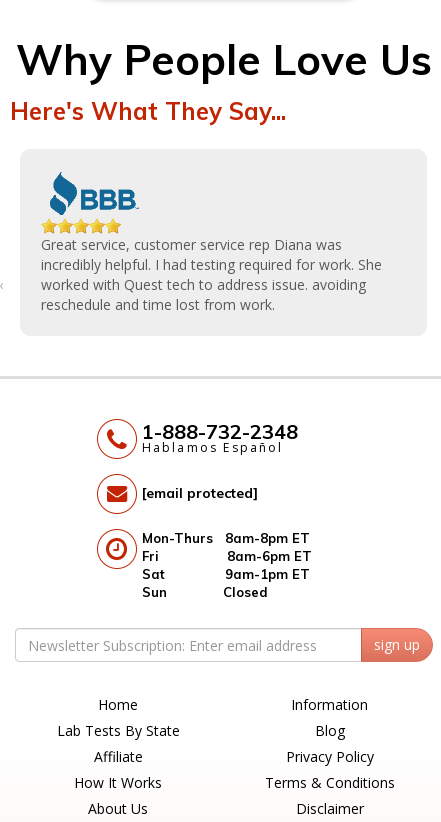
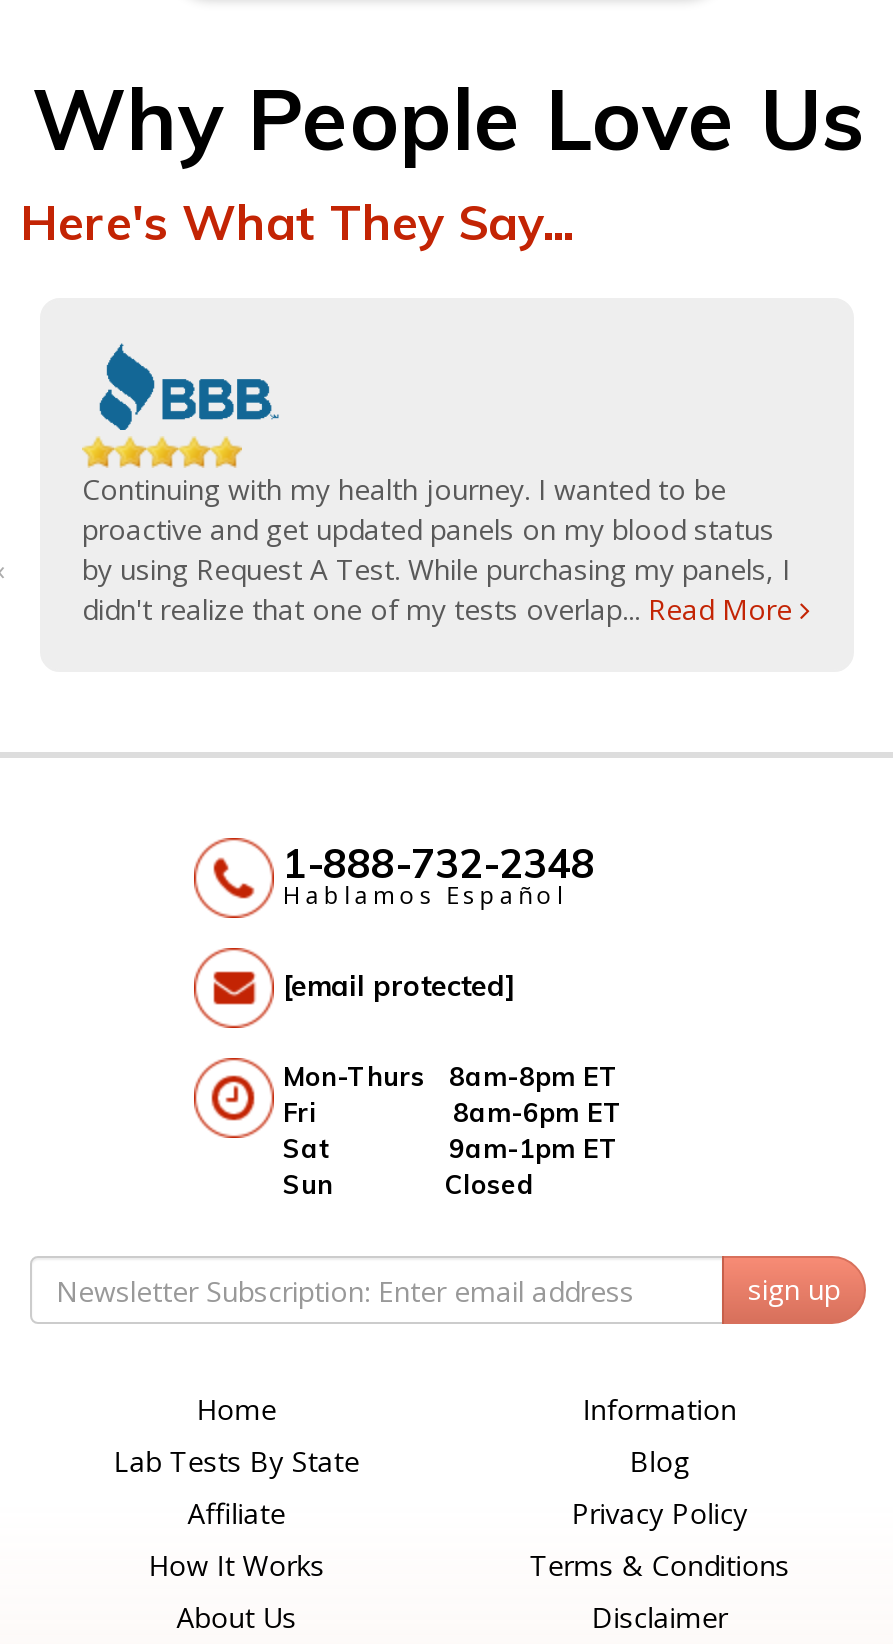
- Great service, customer service rep Diana was
- incredibly helpful. I had testing required for work. She
- worked with Quest tech to address issue. avoiding
- reschedule and time lost from work.
+ Continuing with my health journey. I wanted to be
+ proactive and get updated panels on my blood status
+ by using Request A Test. While purchasing my panels, I
+ didn't realize that one of my tests overlap... Read More
